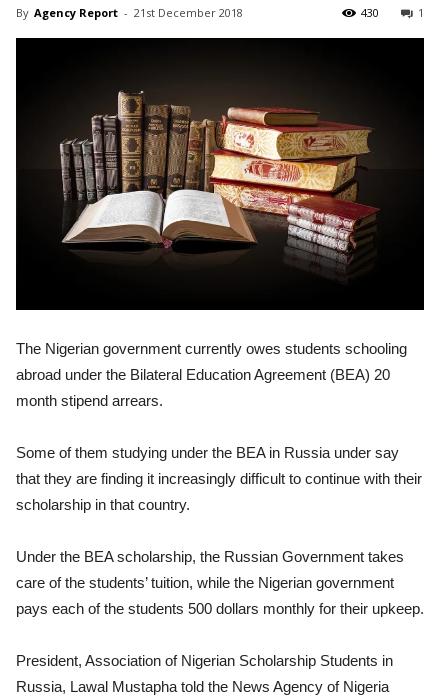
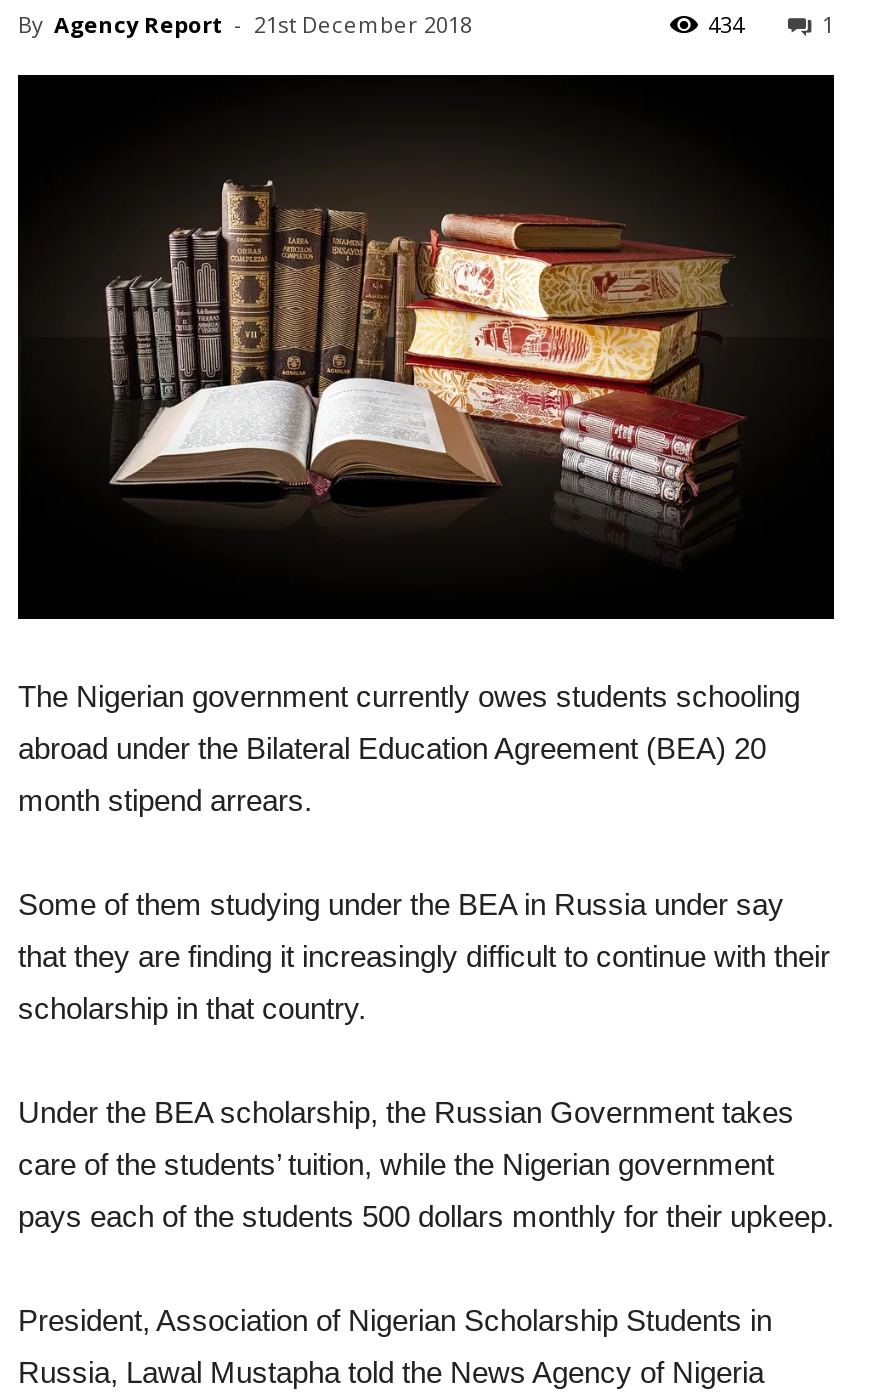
- 430
+ 434
